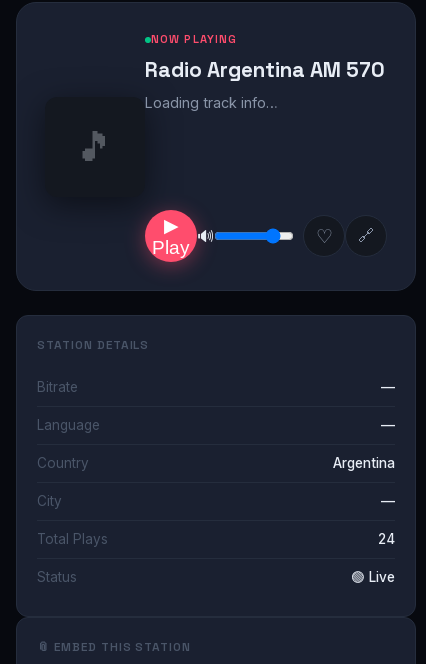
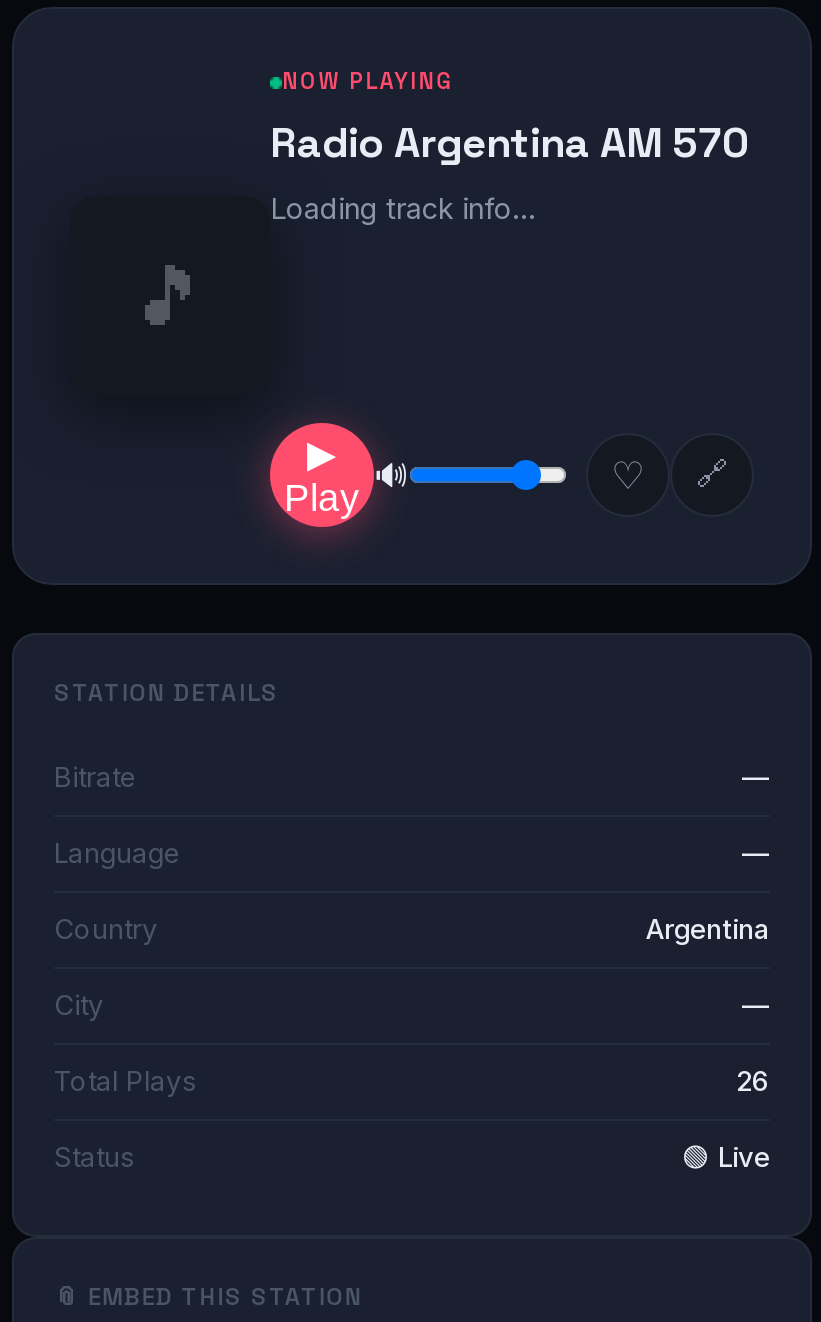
- 24
+ 26
